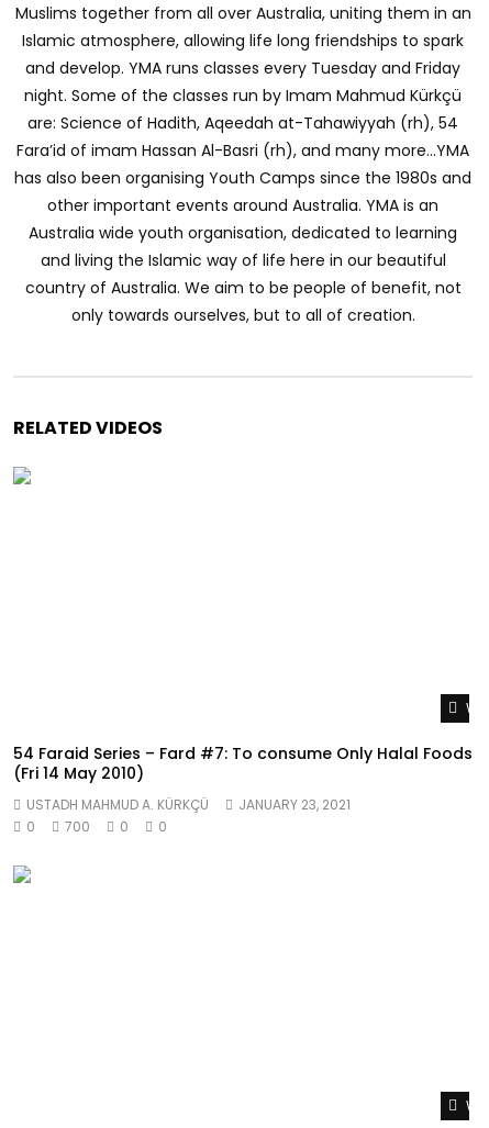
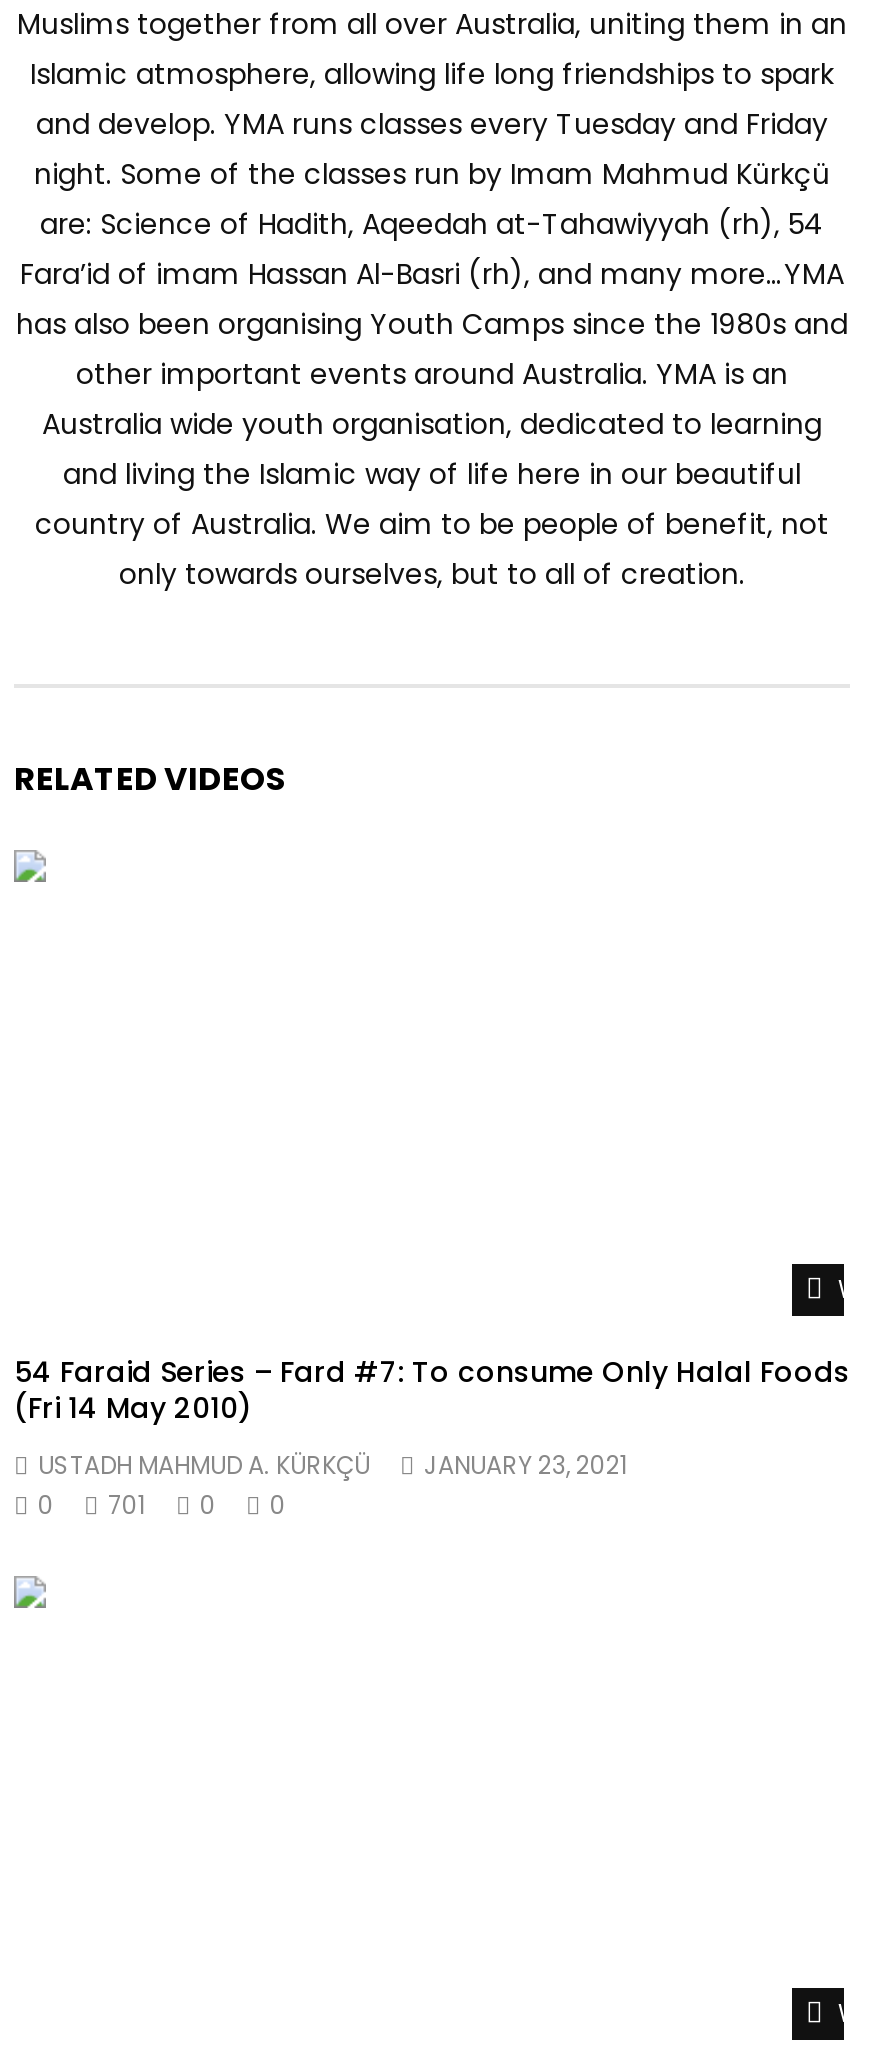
- 0 700 0 0
+ 0 701 0 0
